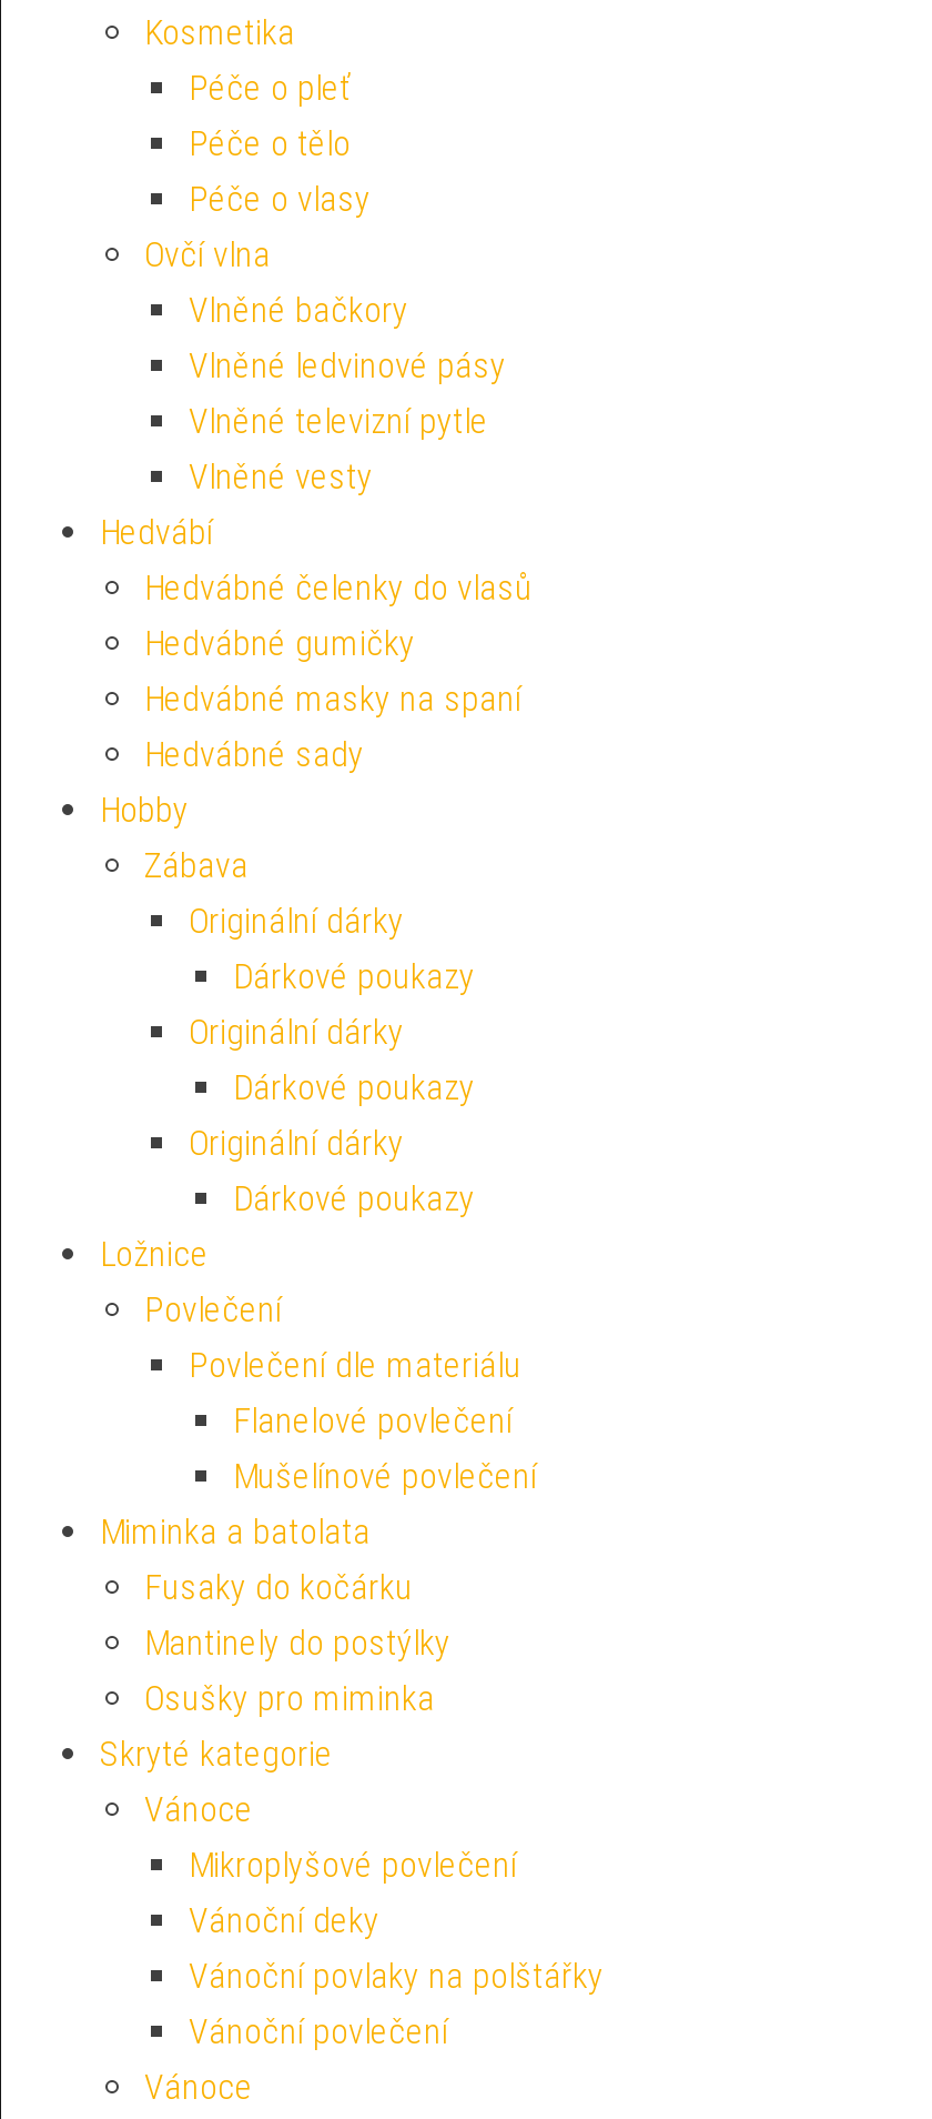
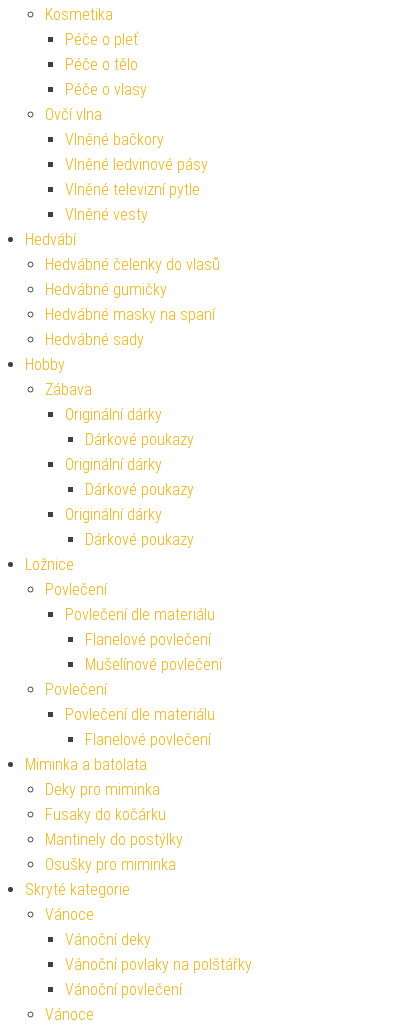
+ Povlečení
+ Povlečení dle materiálu
+ Flanelové povlečení

moved down: Fusaky do kočárku | Mantinely do postýlky | Osušky pro miminka | Skryté kategorie | Vánoce

+ Deky pro miminka

- Mikroplyšové povlečení
